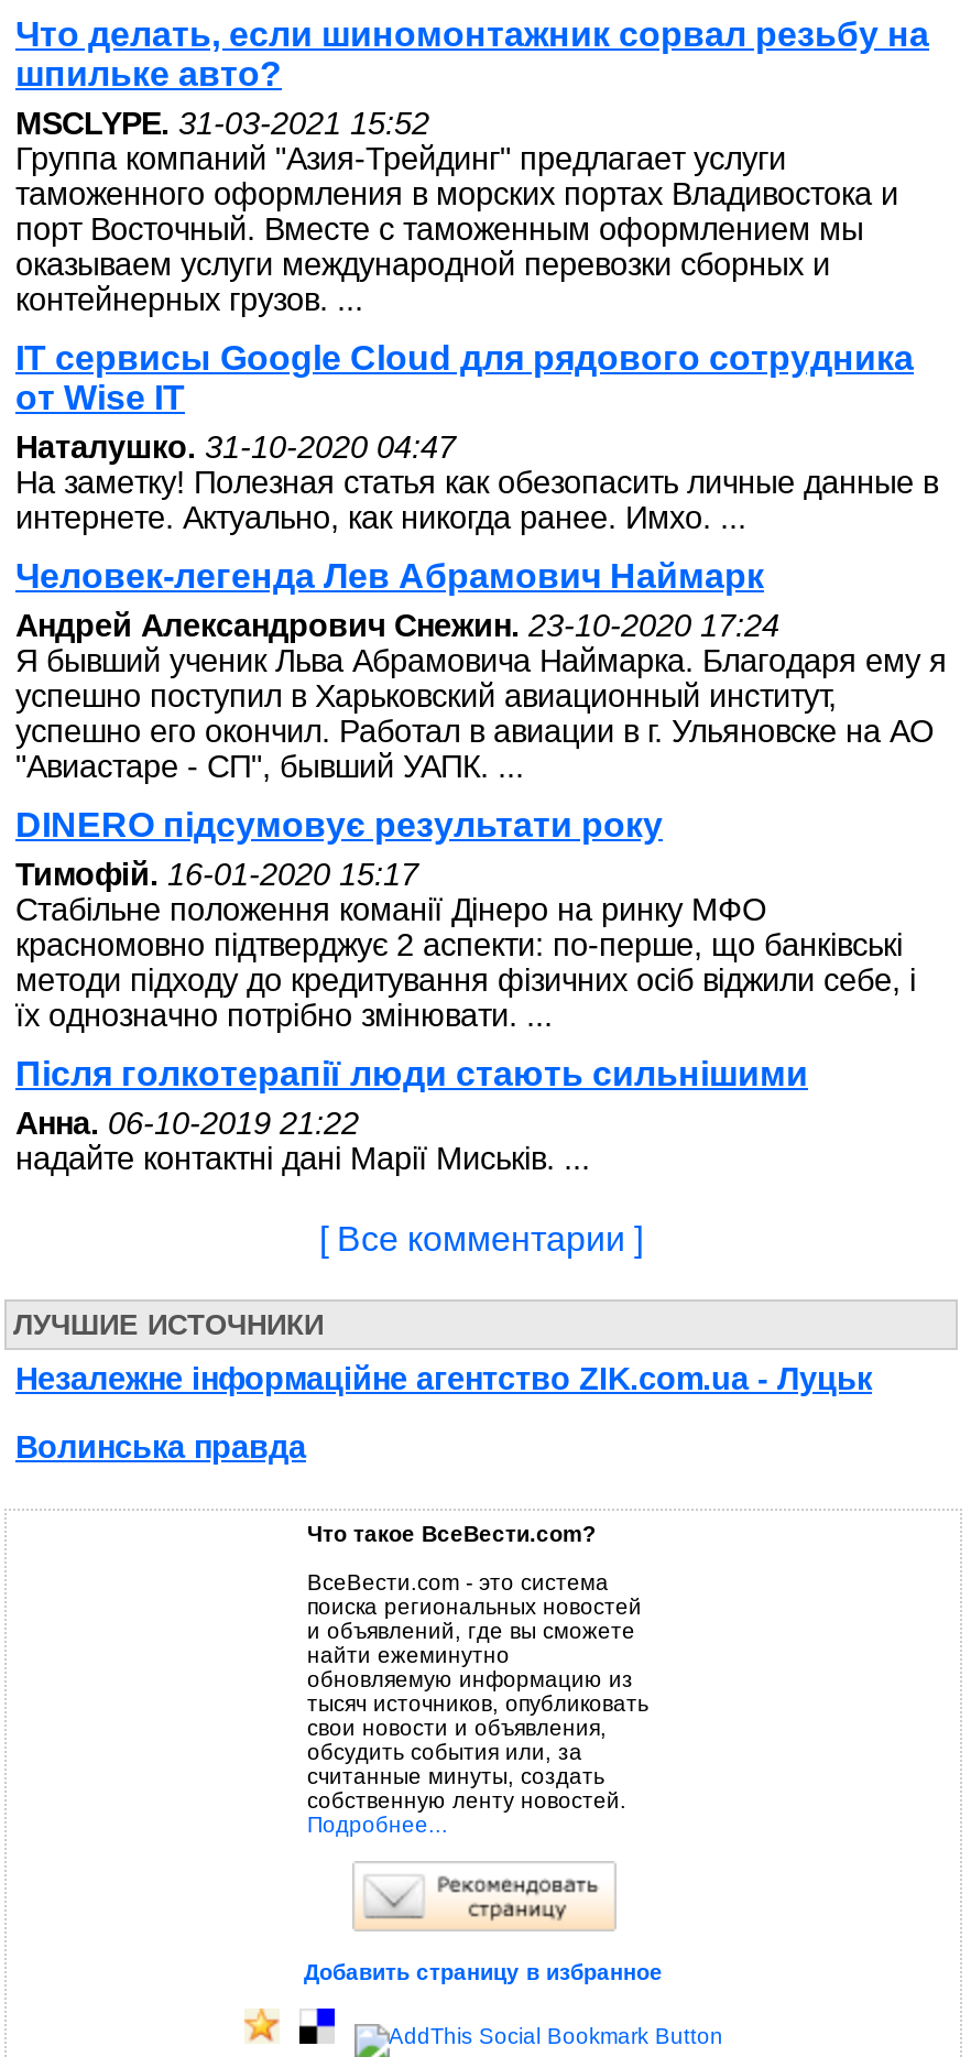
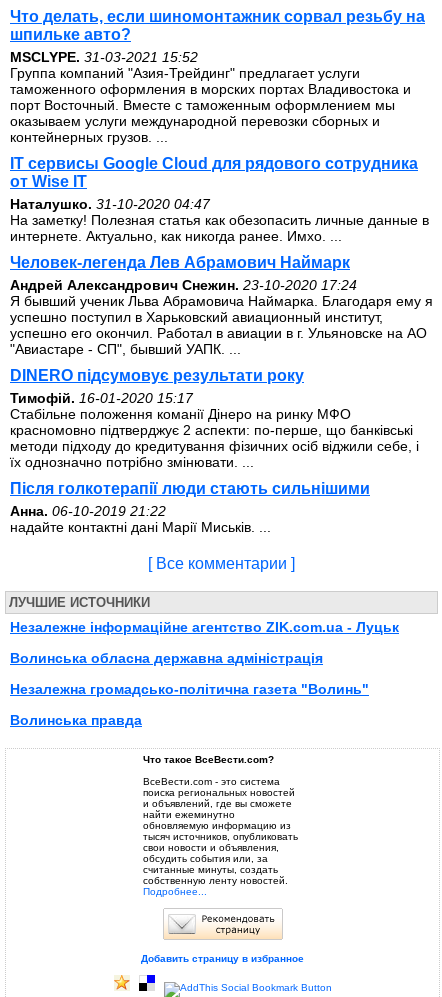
+ Волинська обласна державна адміністрація
+ Незалежна громадсько-політична газета "Волинь"
